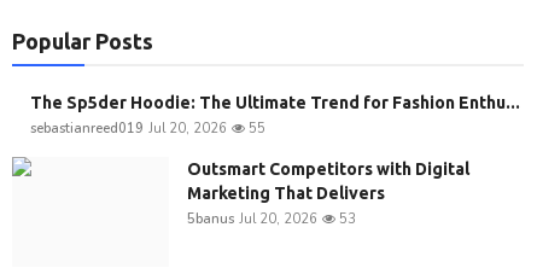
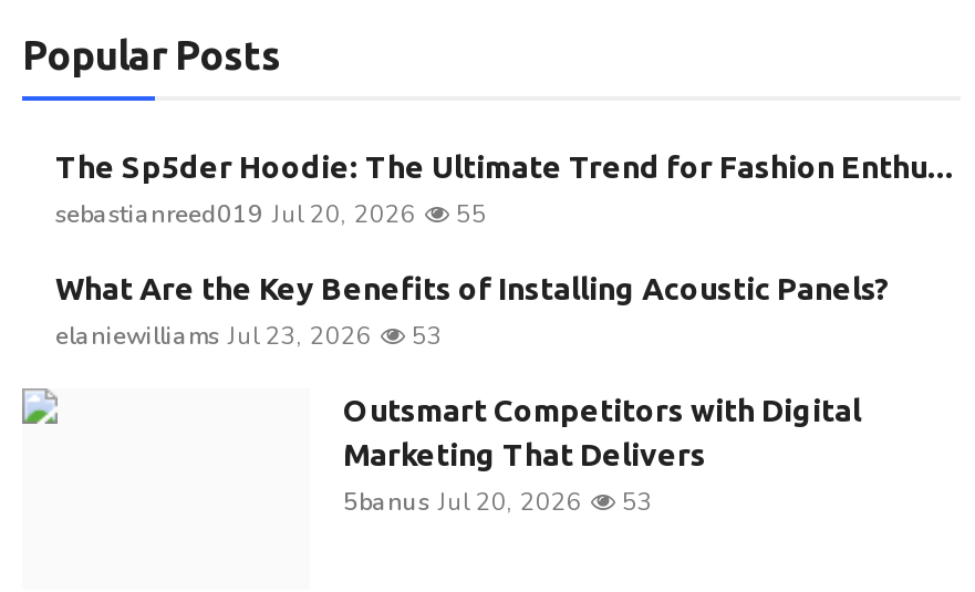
+ What Are the Key Benefits of Installing Acoustic Panels?
+ elaniewilliams Jul 23, 2026
+ 53
